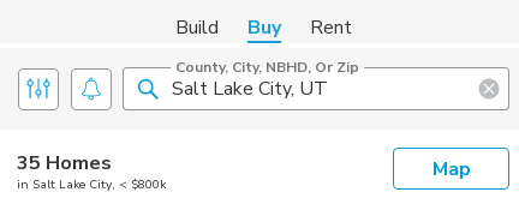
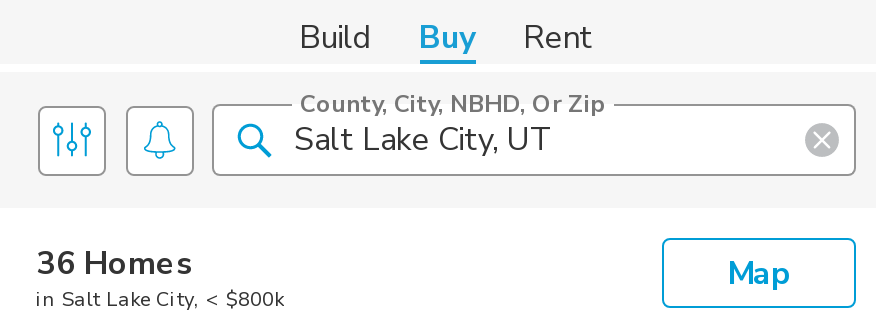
- 35 Homes
+ 36 Homes
